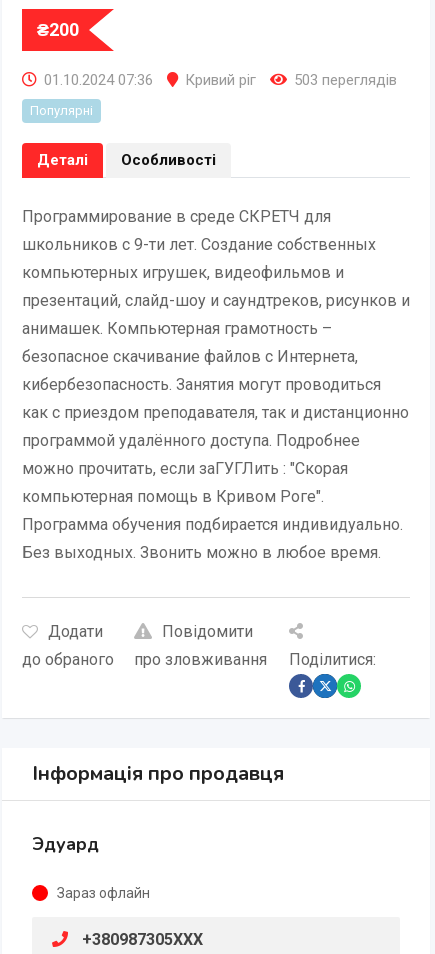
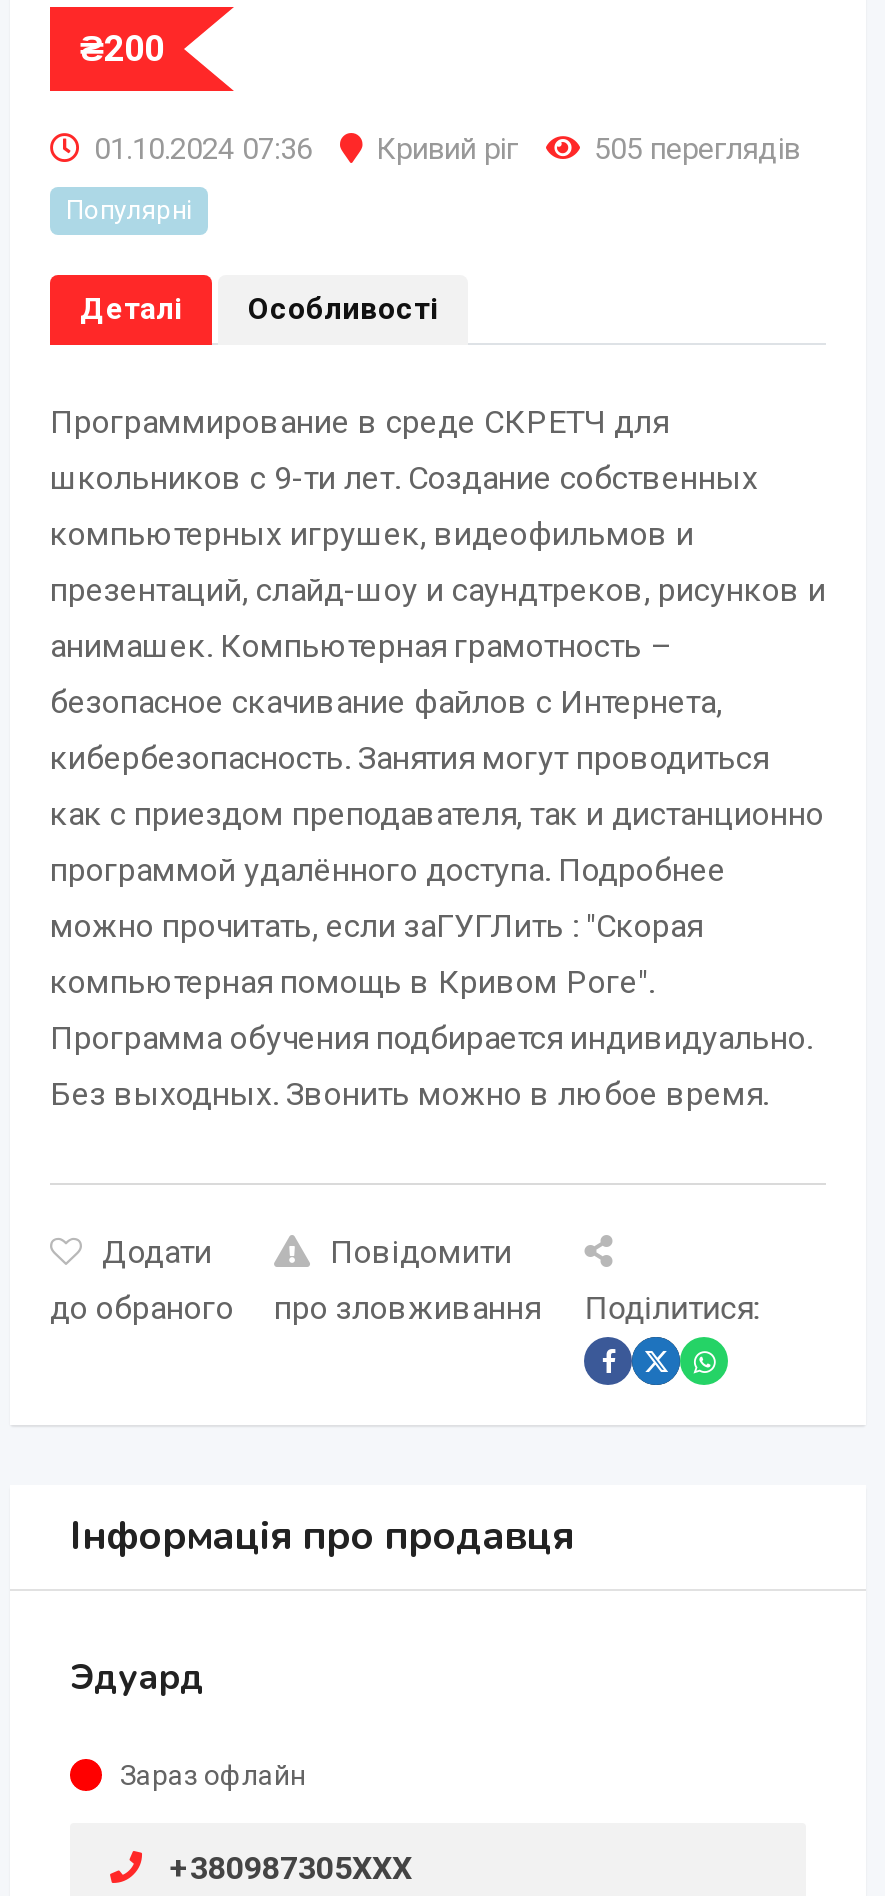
- 503 переглядів
+ 505 переглядів
